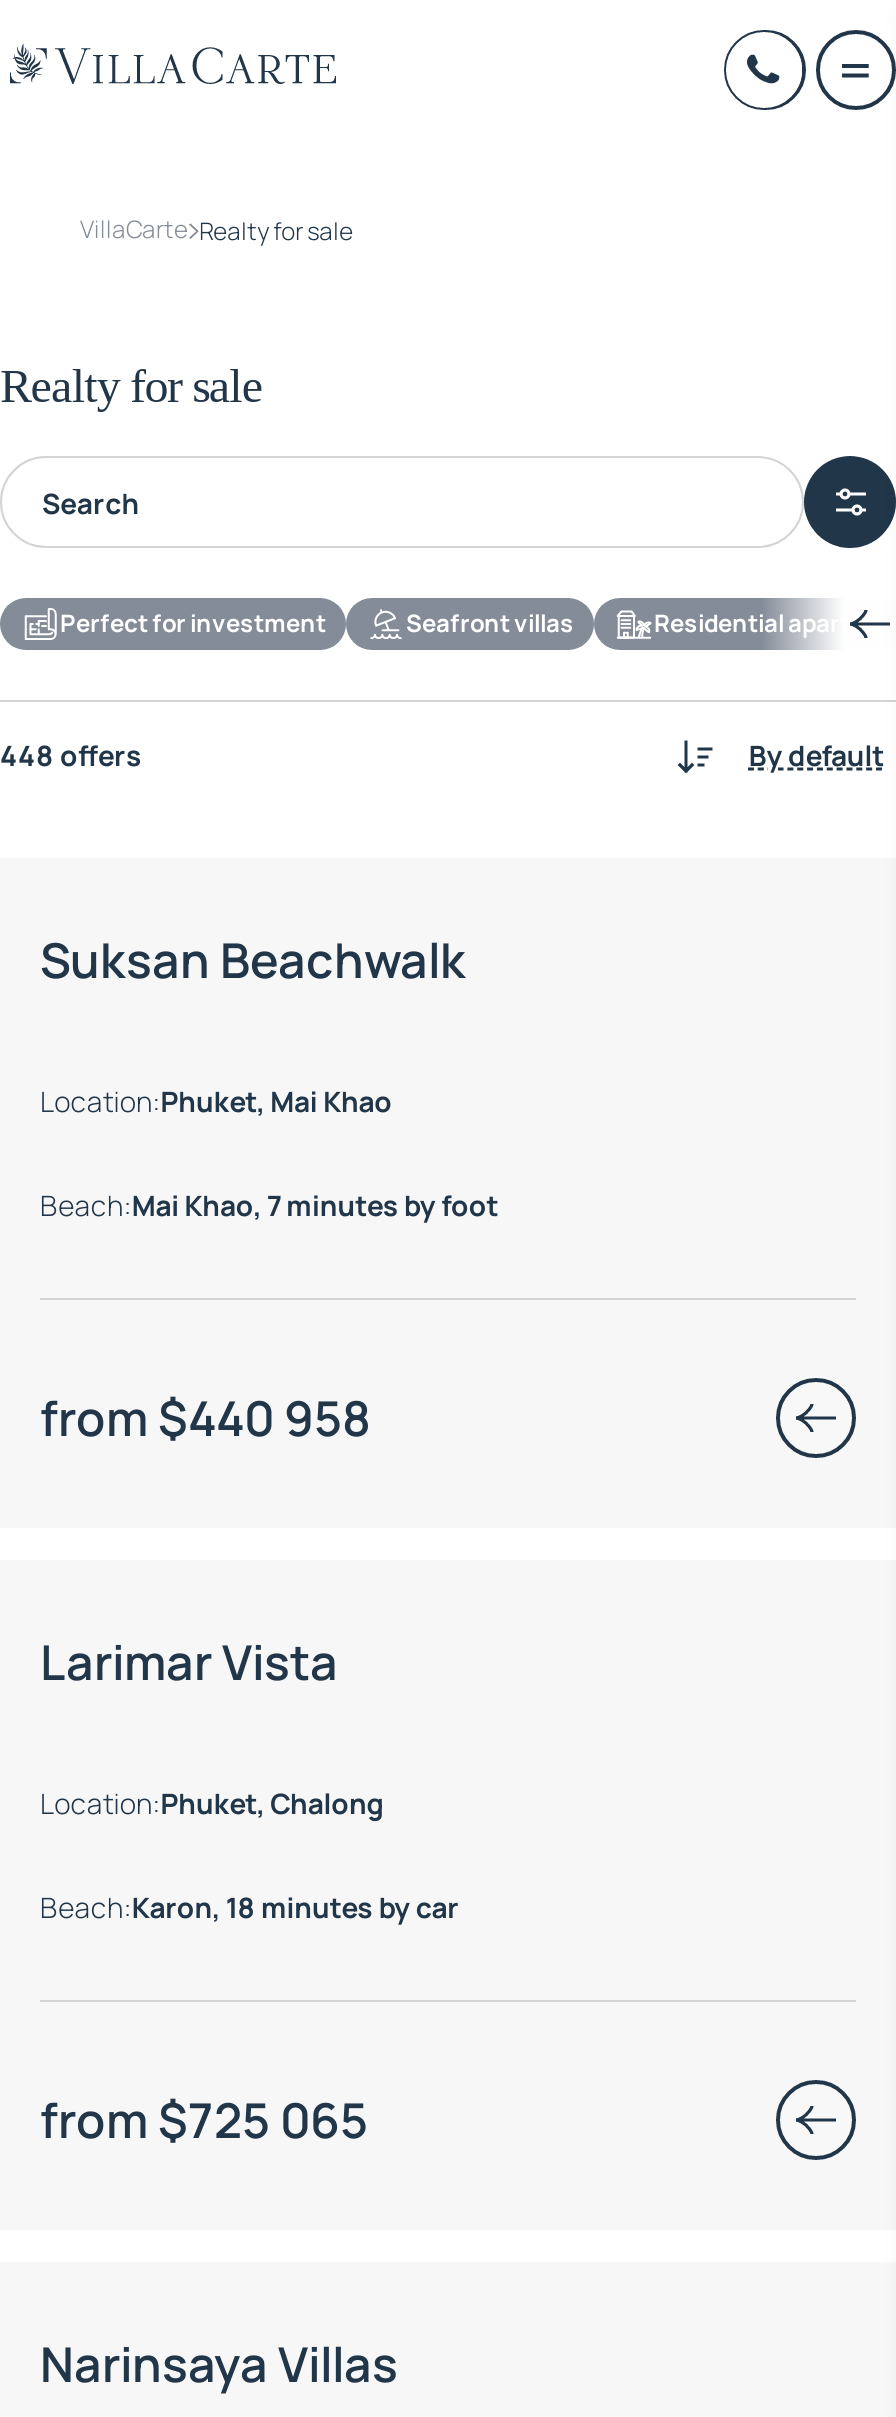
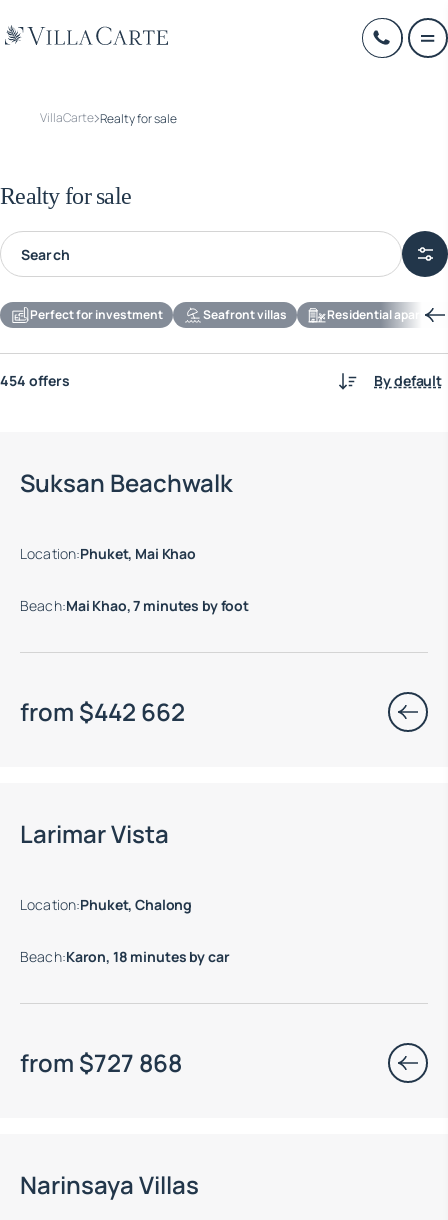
- 448 offers
+ 454 offers

- from $440 958
+ from $442 662

- from $725 065
+ from $727 868
